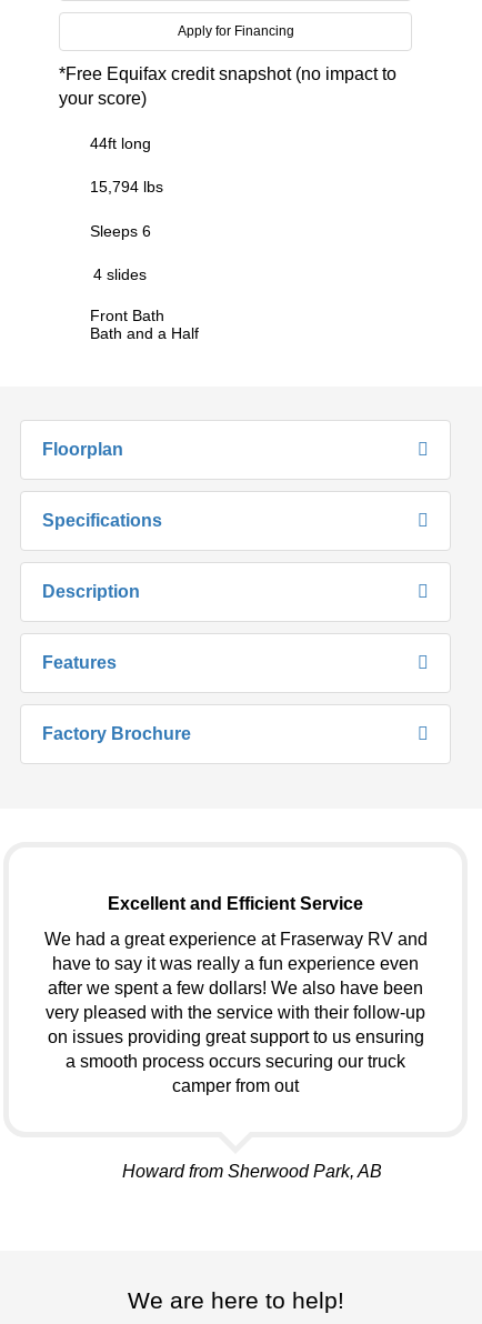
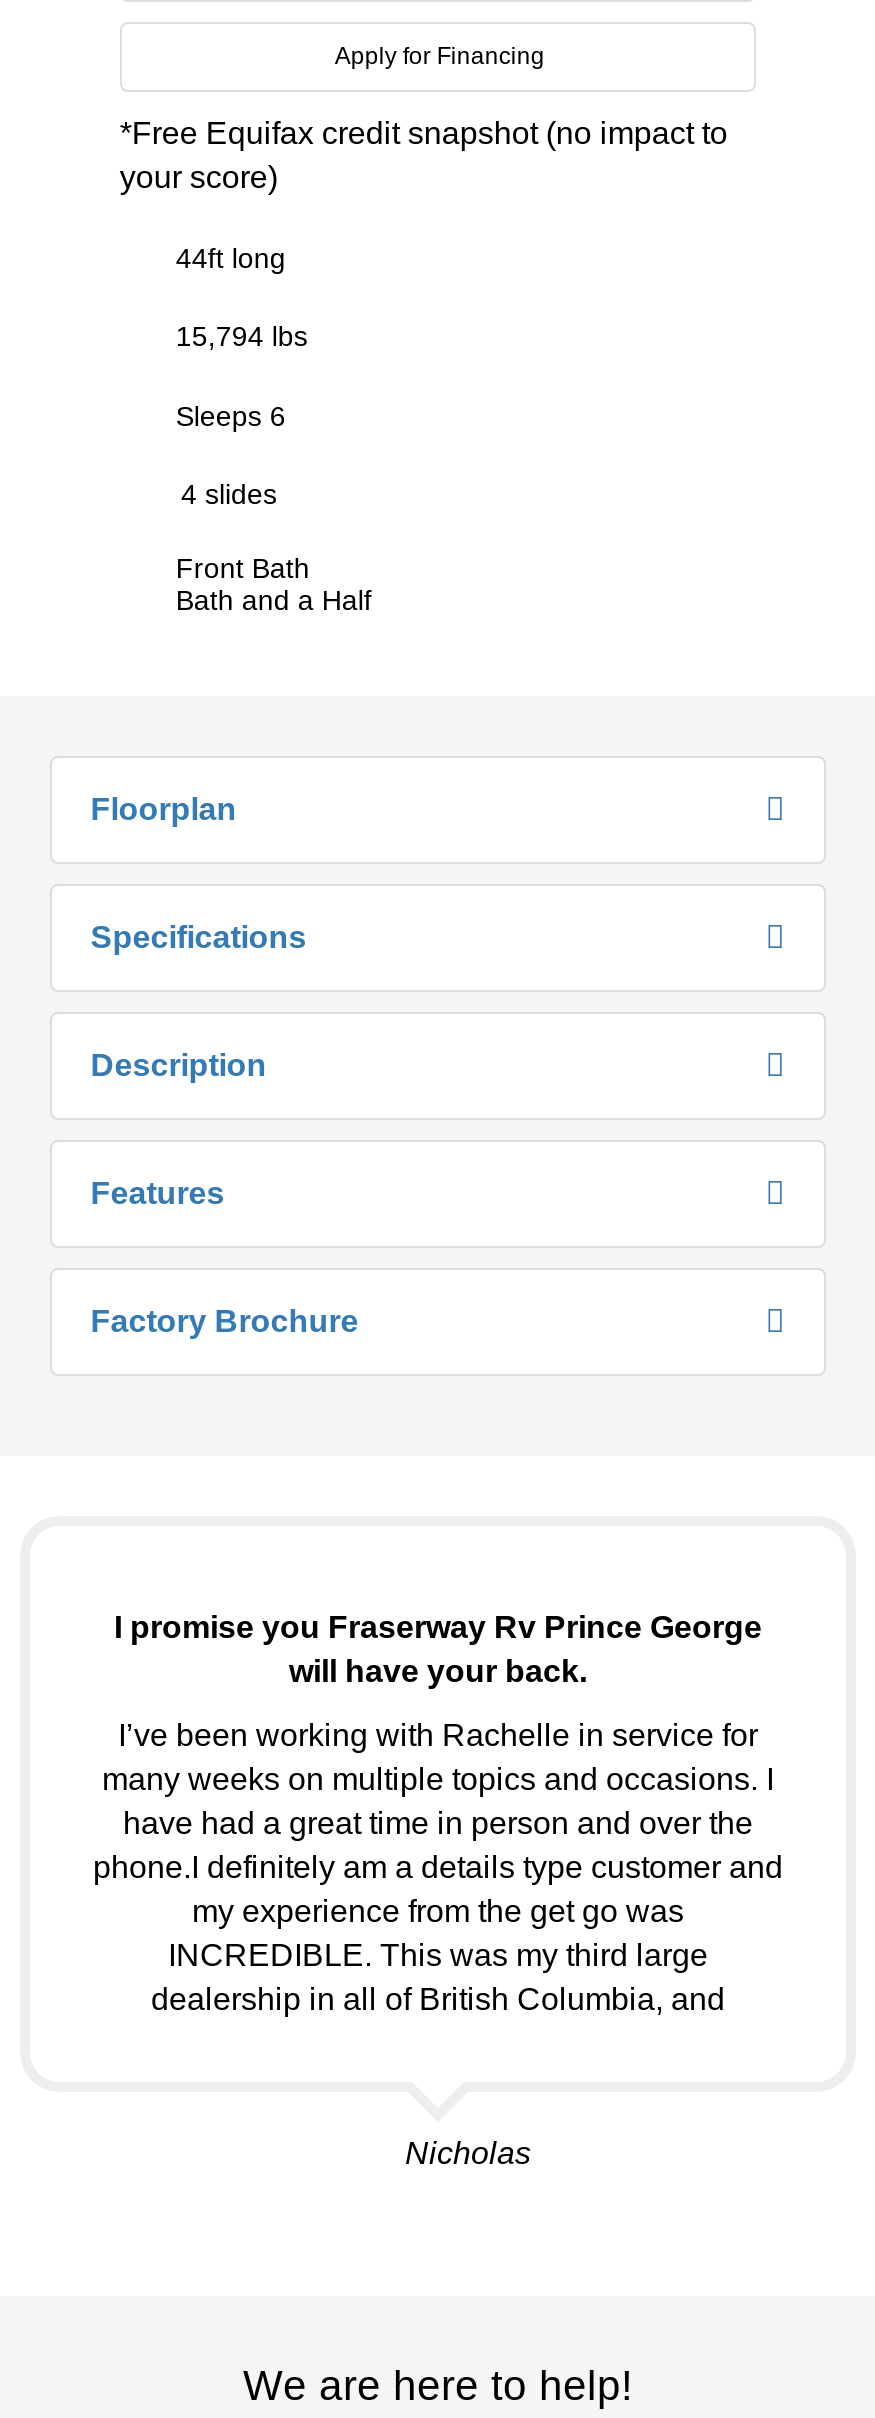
- Excellent and Efficient Service
+ I promise you Fraserway Rv Prince George
+ will have your back.

- We had a great experience at Fraserway RV and
- have to say it was really a fun experience even
- after we spent a few dollars! We also have been
- very pleased with the service with their follow-up
- on issues providing great support to us ensuring
- a smooth process occurs securing our truck
- camper from out
+ I’ve been working with Rachelle in service for
+ many weeks on multiple topics and occasions. I
+ have had a great time in person and over the
+ phone.I definitely am a details type customer and
+ my experience from the get go was
+ INCREDIBLE. This was my third large
+ dealership in all of British Columbia, and

- Howard from Sherwood Park, AB
+ Nicholas
